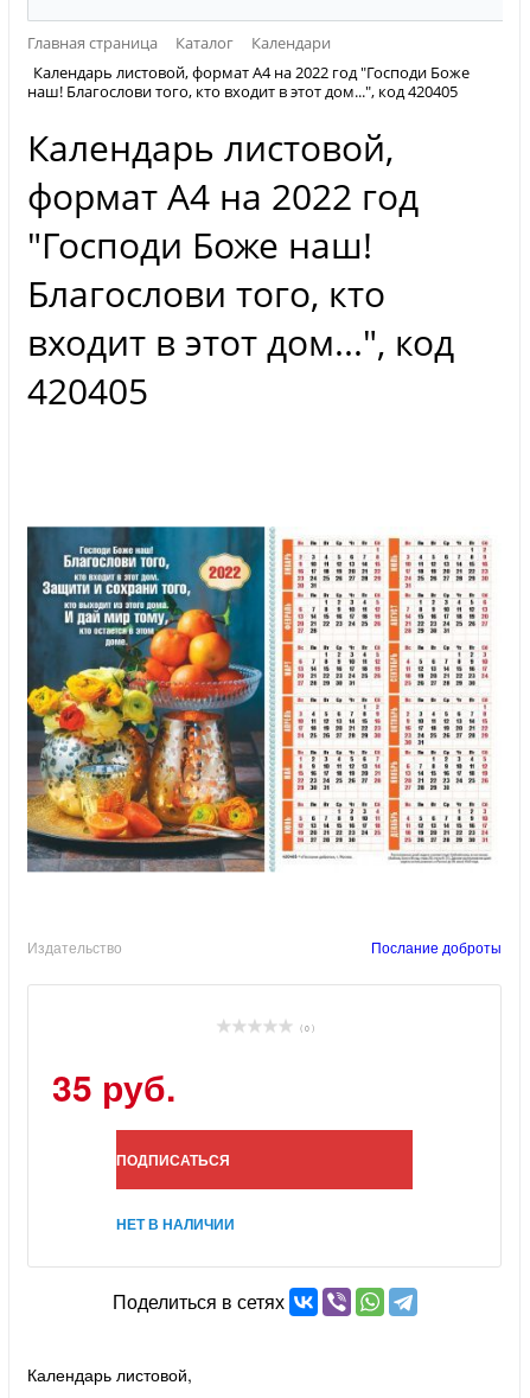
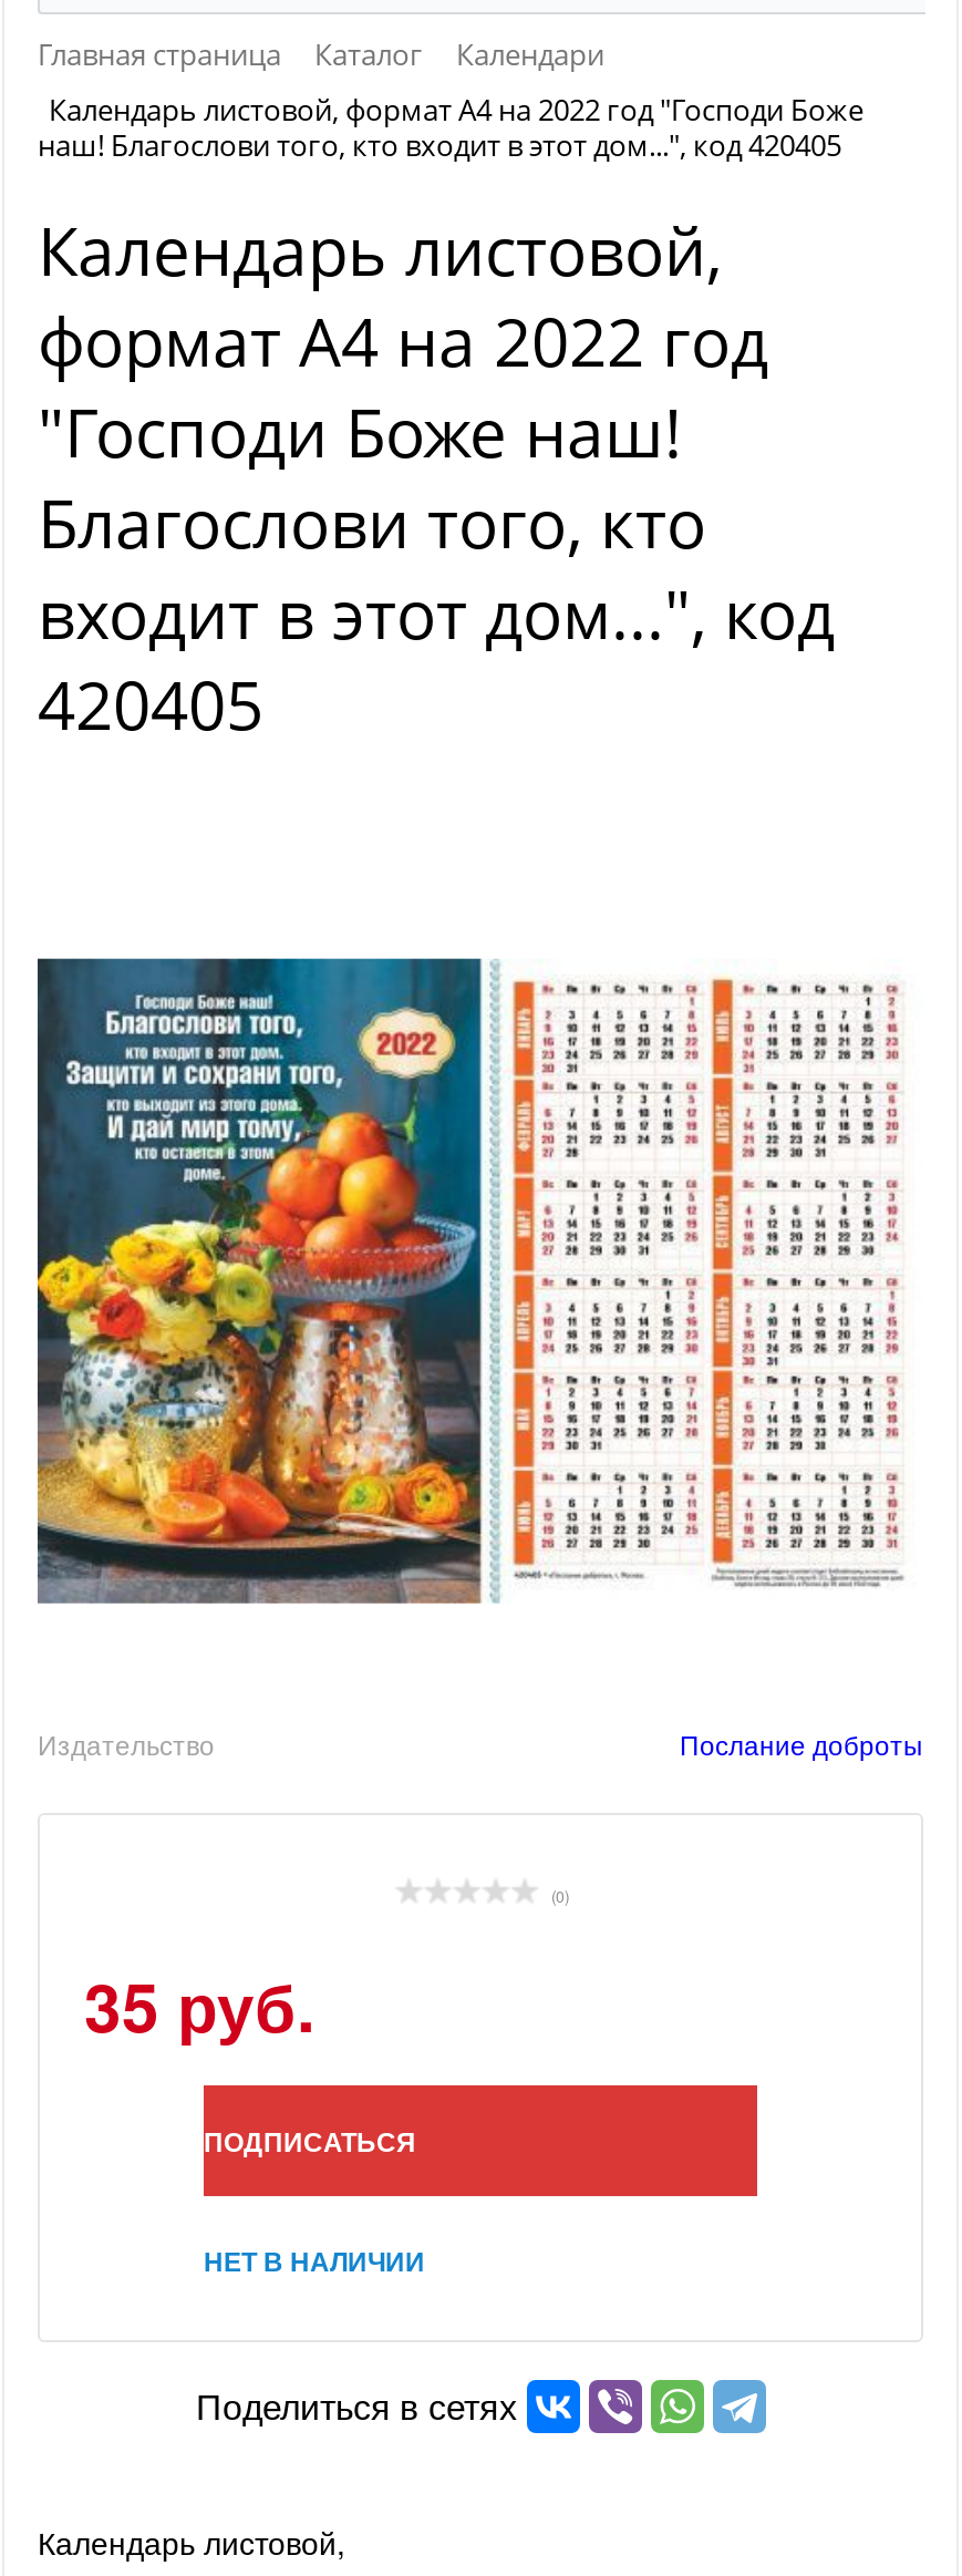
- ( 0 )
+ (0)
